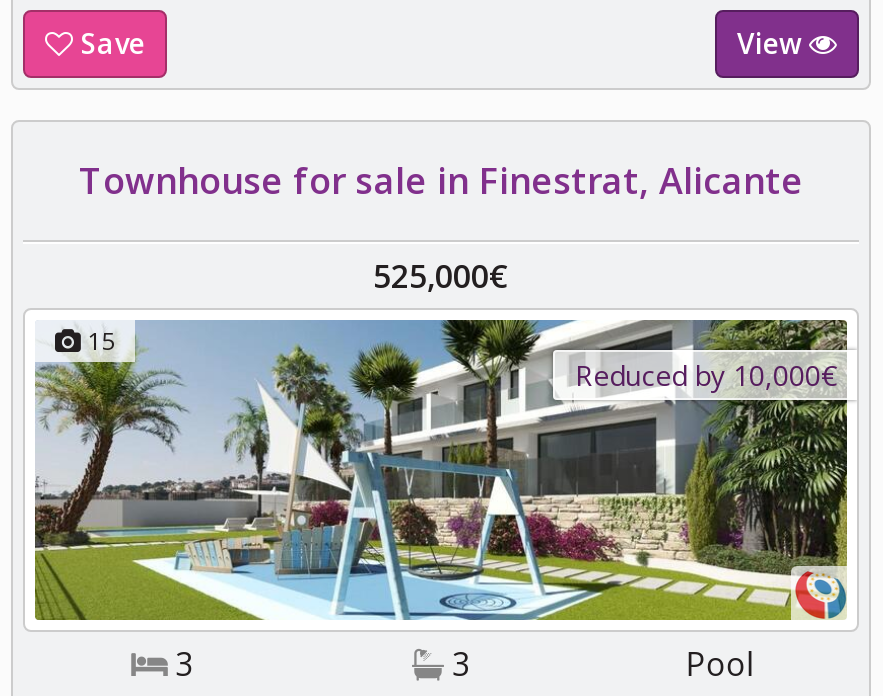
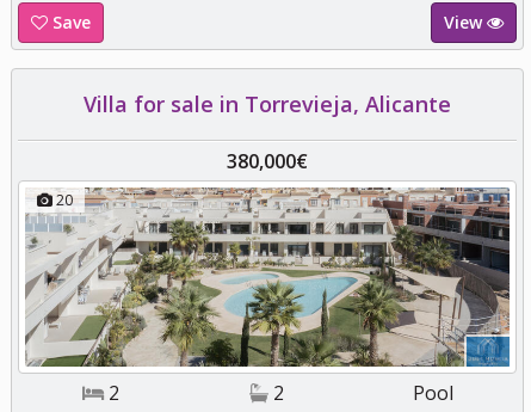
- Townhouse for sale in Finestrat, Alicante
+ Villa for sale in Torrevieja, Alicante

- 525,000€
+ 380,000€

- [image]
- 15
- Reduced by 10,000€
+ [image]
+ 20

- 3
- 3
+ 2
+ 2
